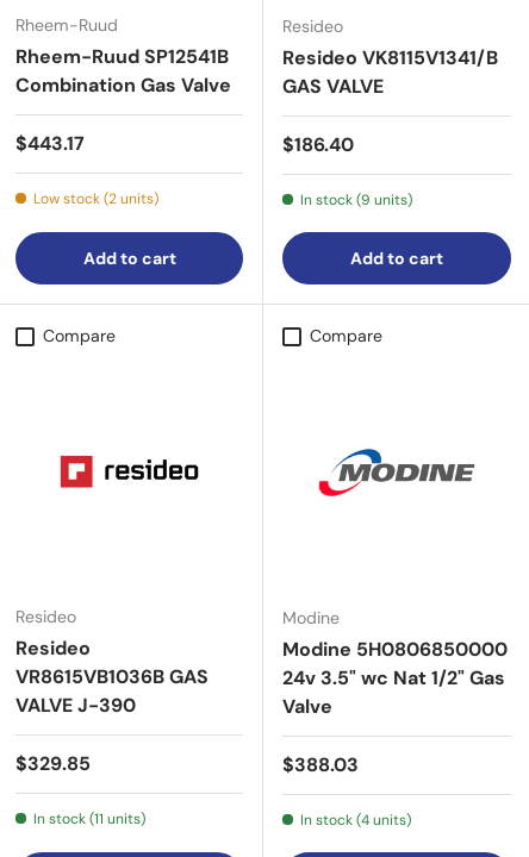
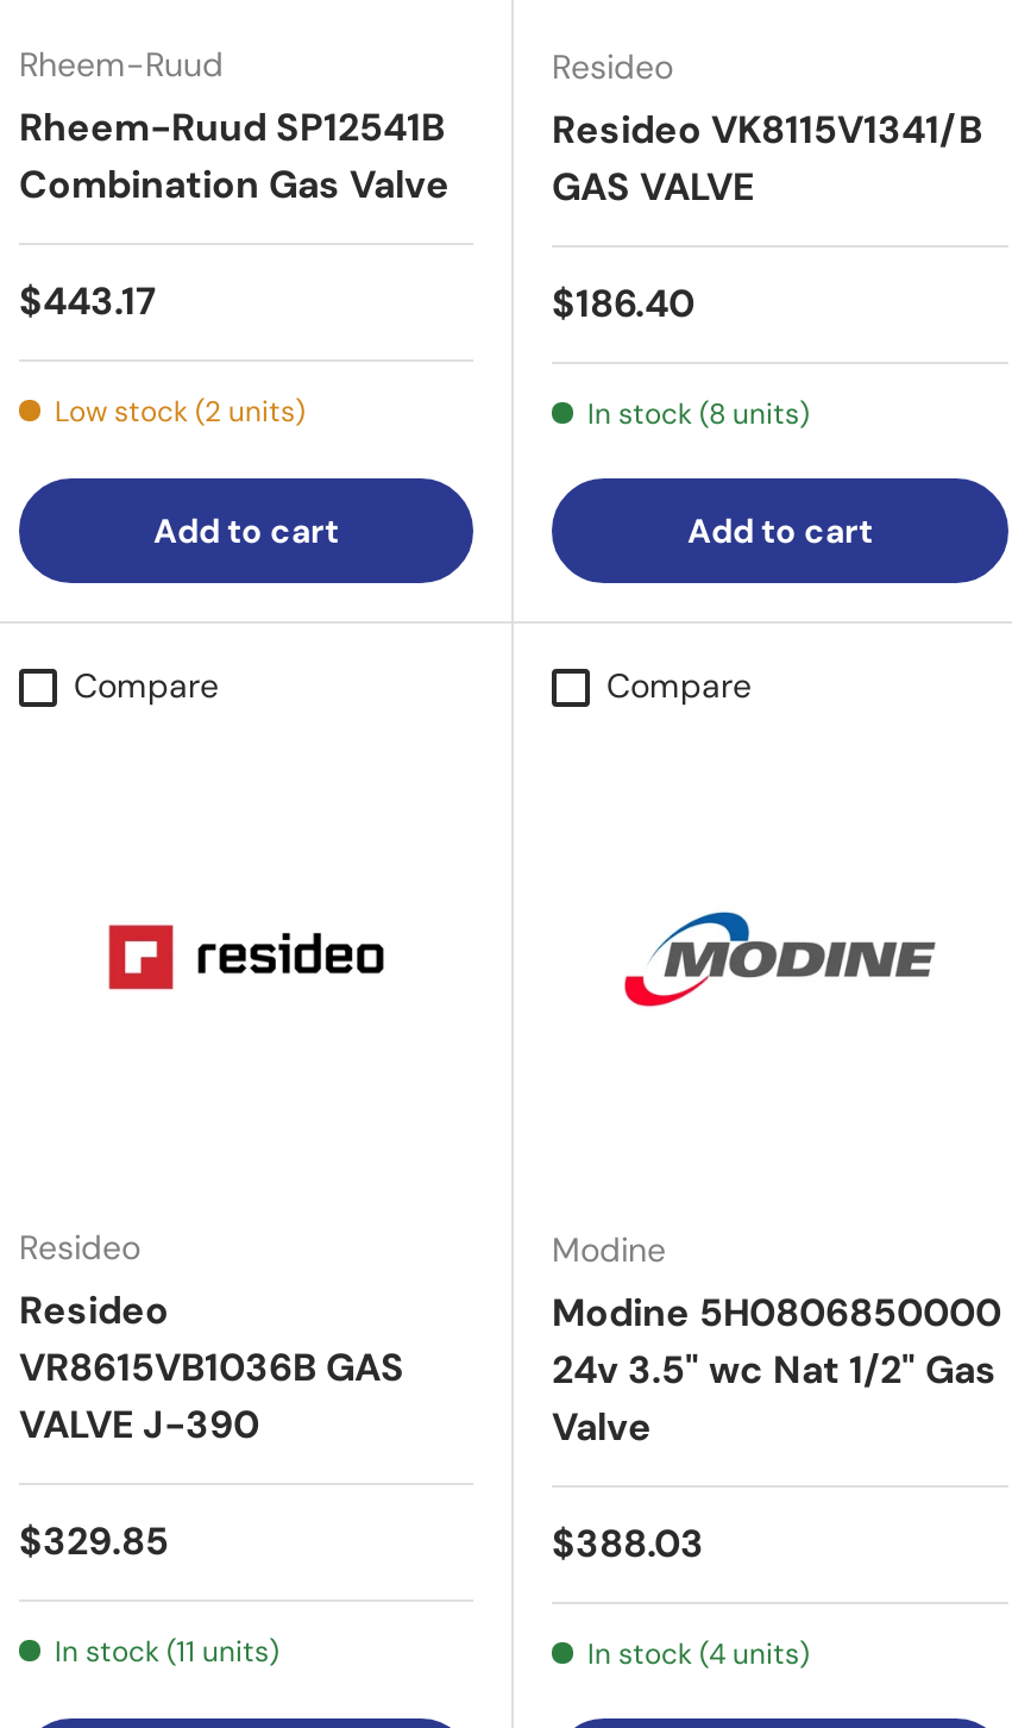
- In stock (9 units)
+ In stock (8 units)
